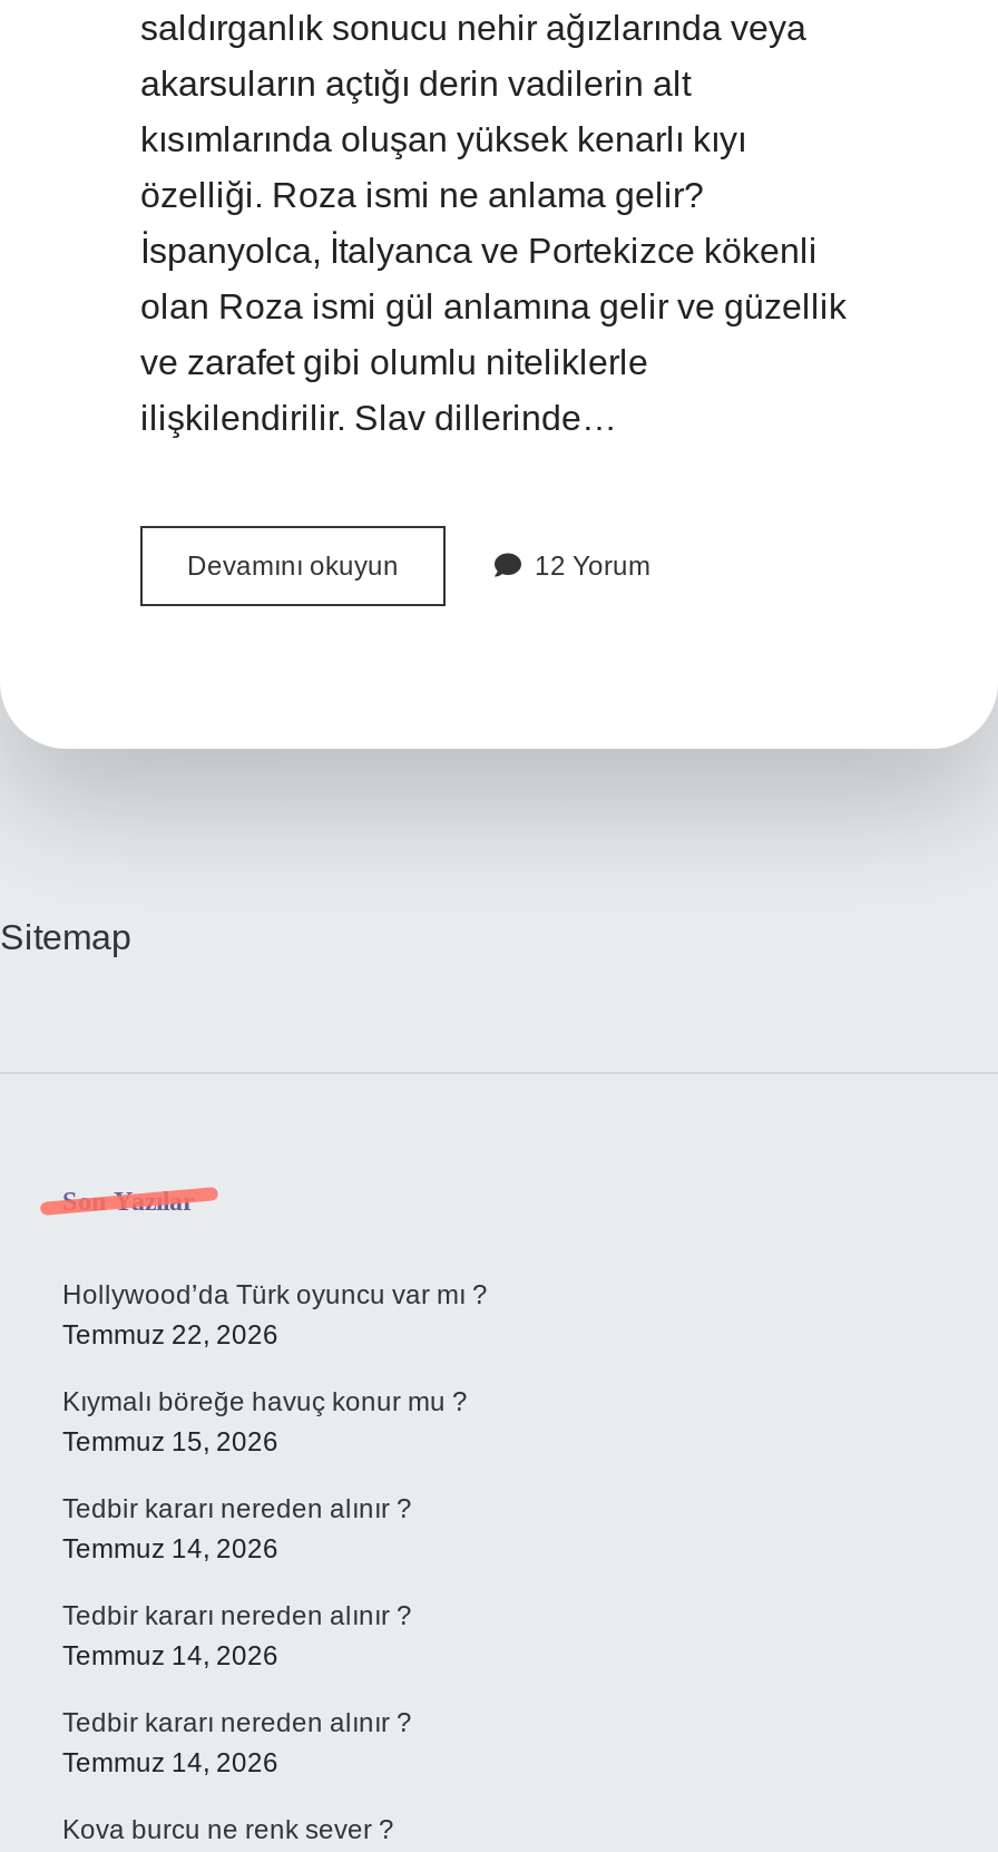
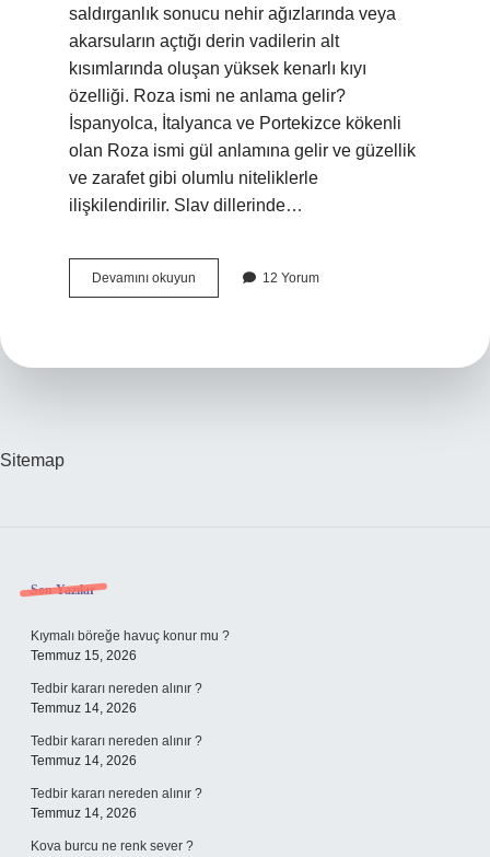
- Hollywood’da Türk oyuncu var mı ?
- Temmuz 22, 2026
